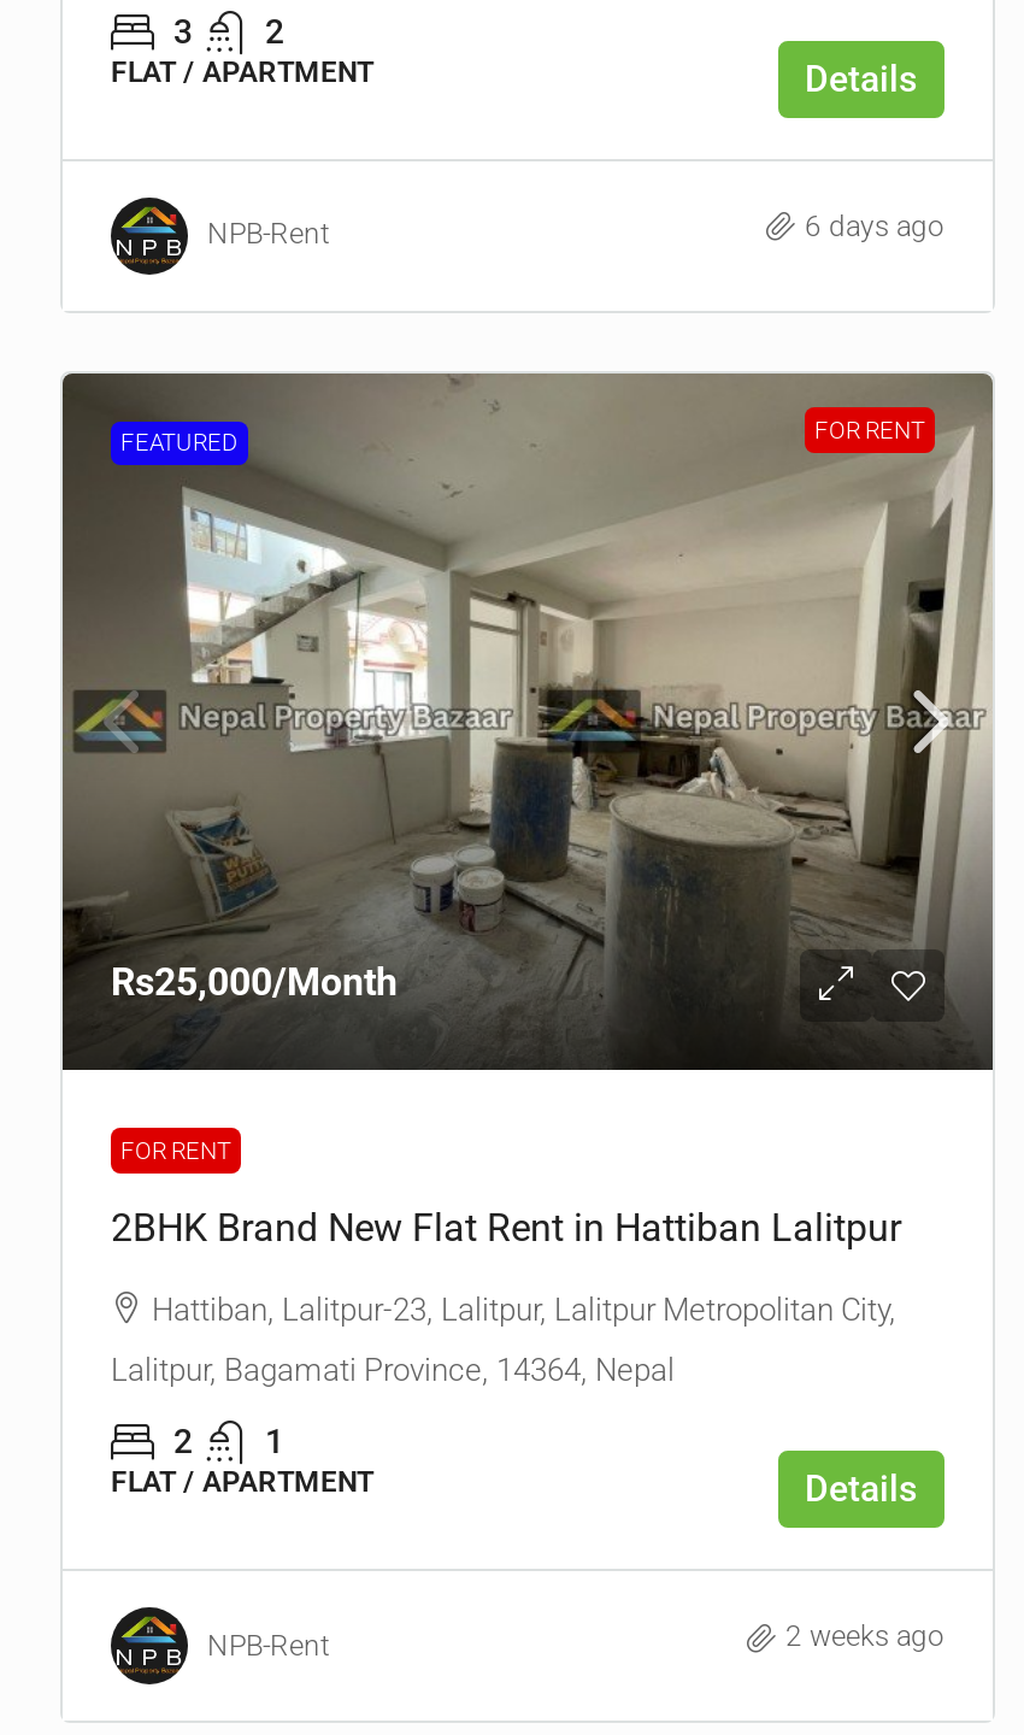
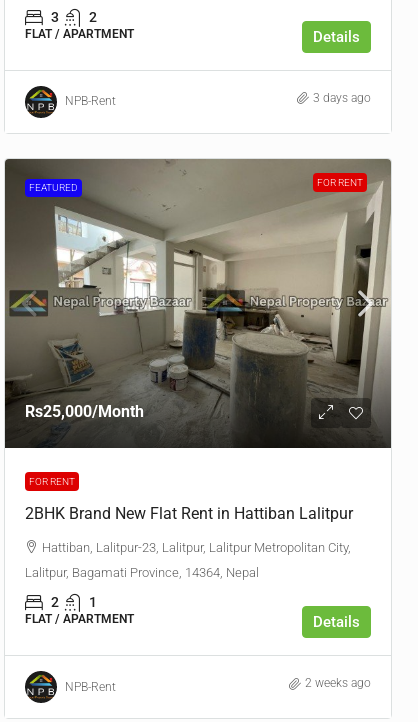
- 6 days ago
+ 3 days ago
